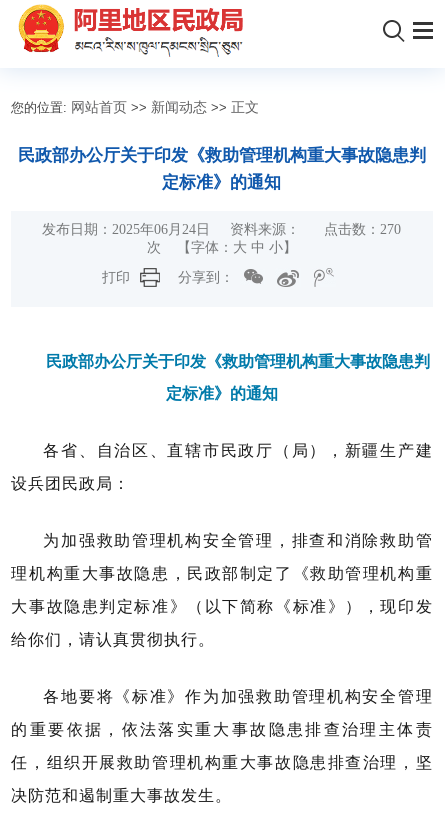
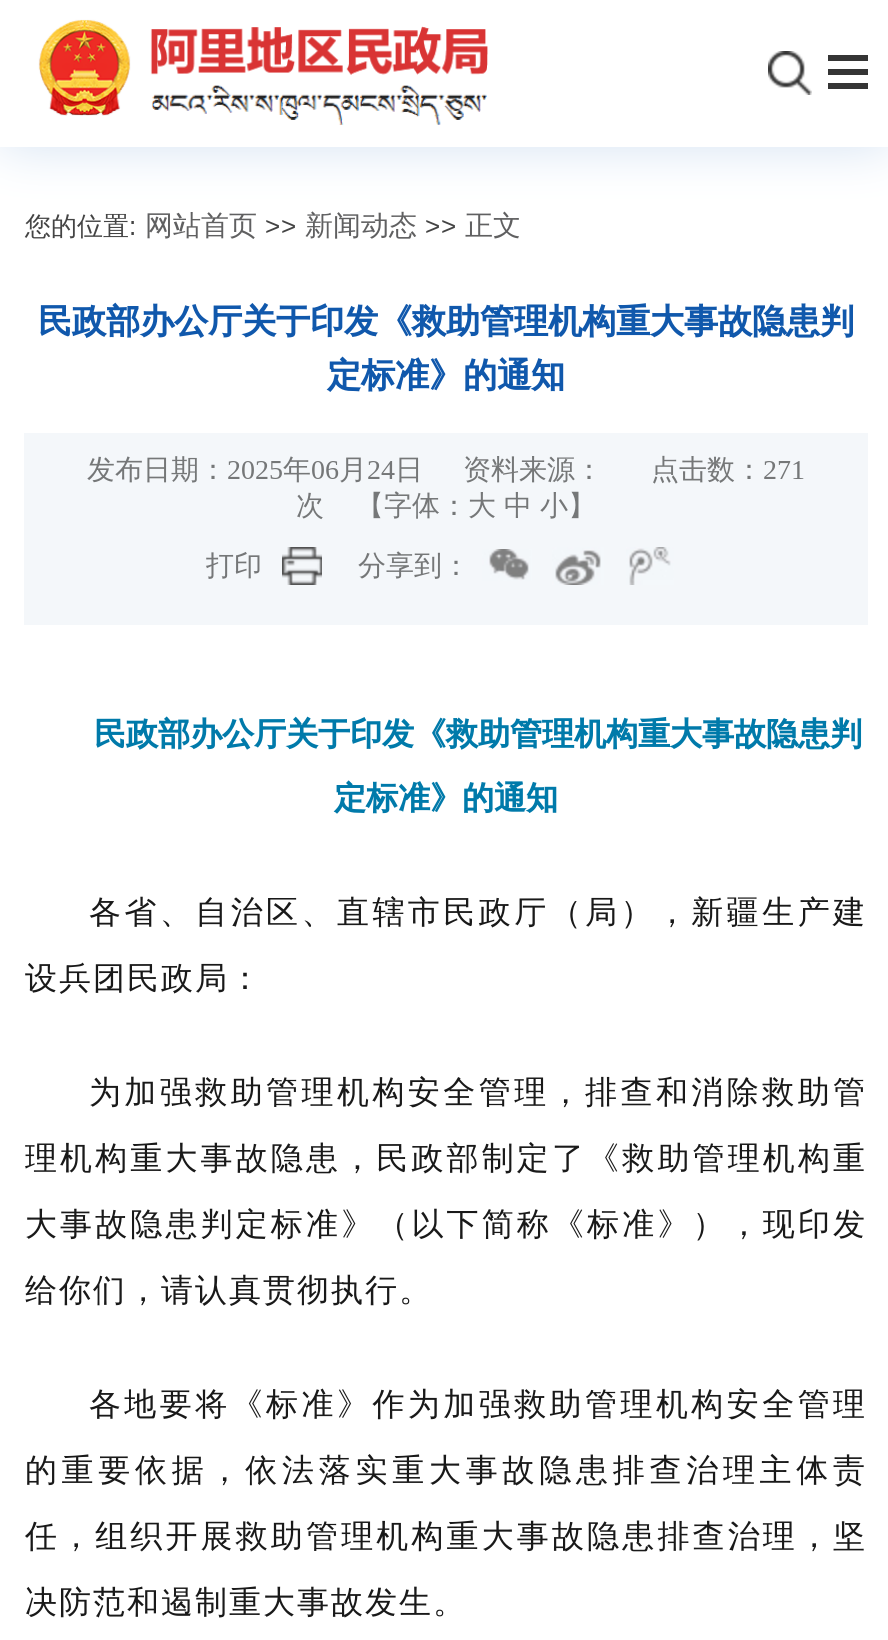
- 发布日期：2025年06月24日 资料来源： 点击数：270
+ 发布日期：2025年06月24日 资料来源： 点击数：271
